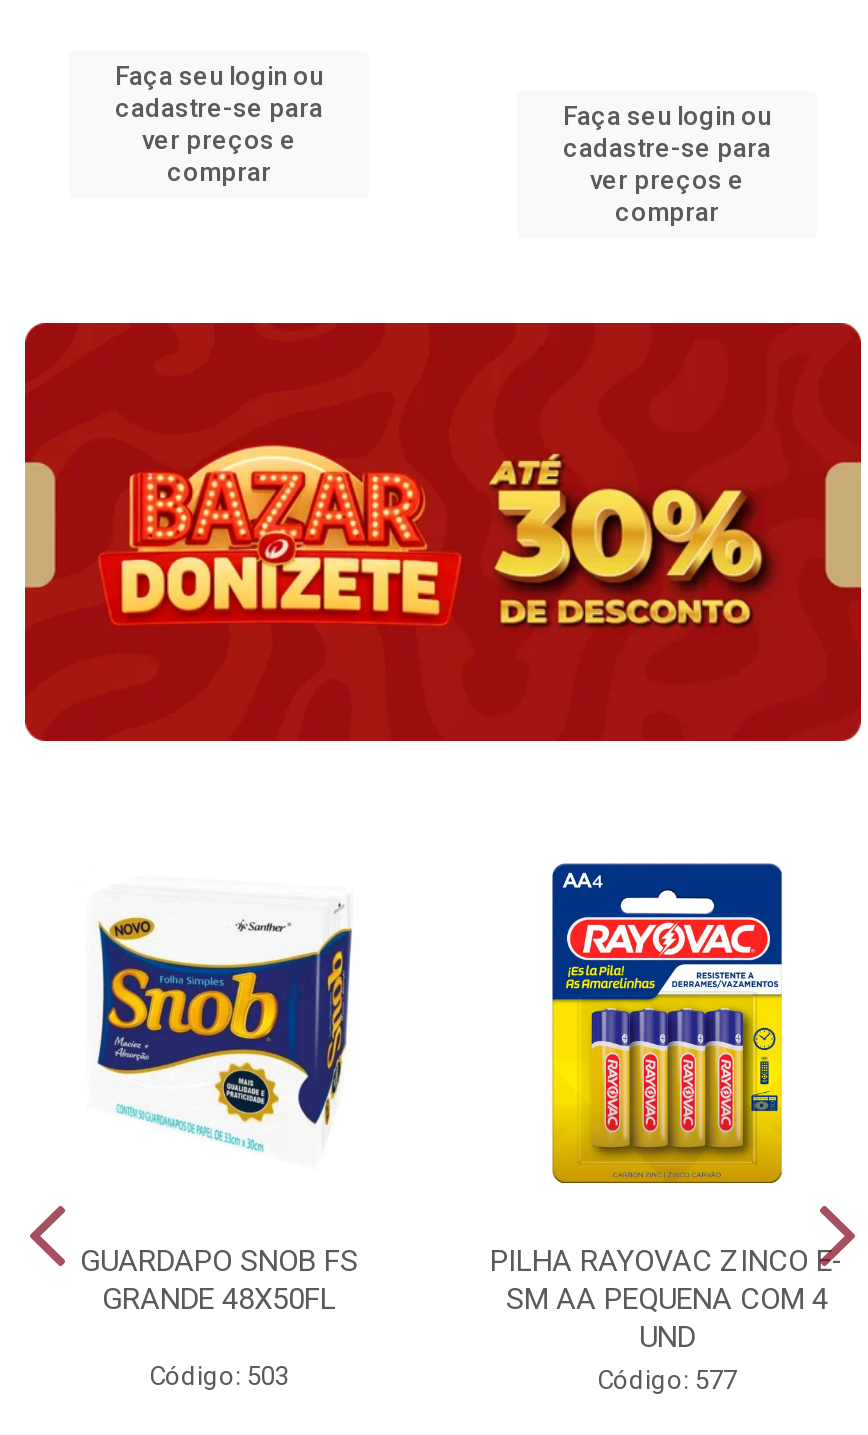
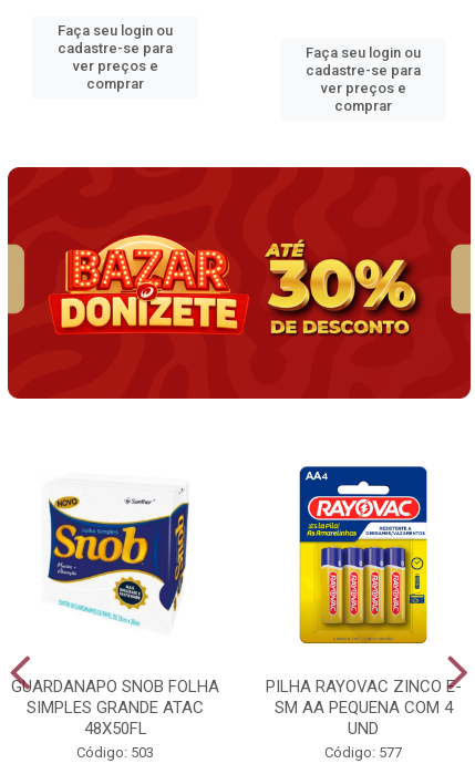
- GUARDAPO SNOB FS
- GRANDE 48X50FL
+ GUARDANAPO SNOB FOLHA
+ SIMPLES GRANDE ATAC
+ 48X50FL
